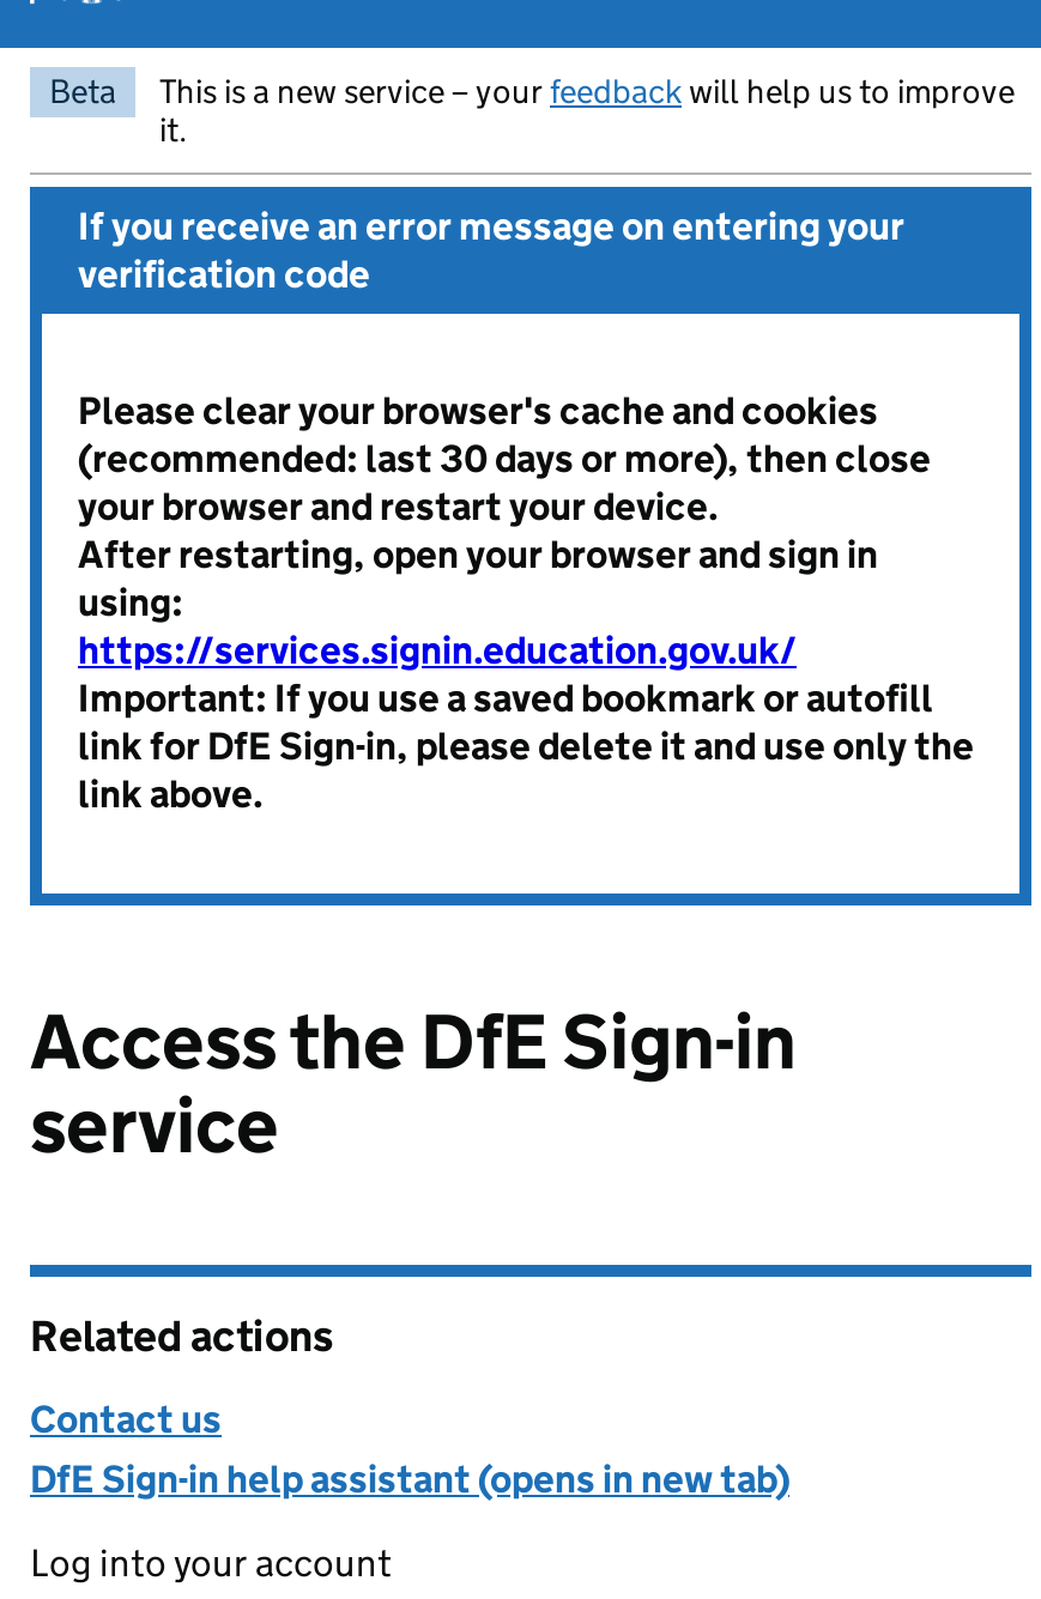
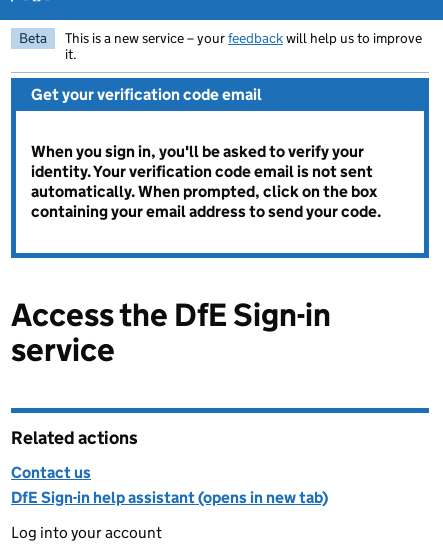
- If you receive an error message on entering your
- verification code
+ Get your verification code email

- Please clear your browser's cache and cookies
- (recommended: last 30 days or more), then close
- your browser and restart your device.
- After restarting, open your browser and sign in
- using:
- https://services.signin.education.gov.uk/
- Important: If you use a saved bookmark or autofill
- link for DfE Sign-in, please delete it and use only the
- link above.
+ When you sign in, you'll be asked to verify your
+ identity. Your verification code email is not sent
+ automatically. When prompted, click on the box
+ containing your email address to send your code.
